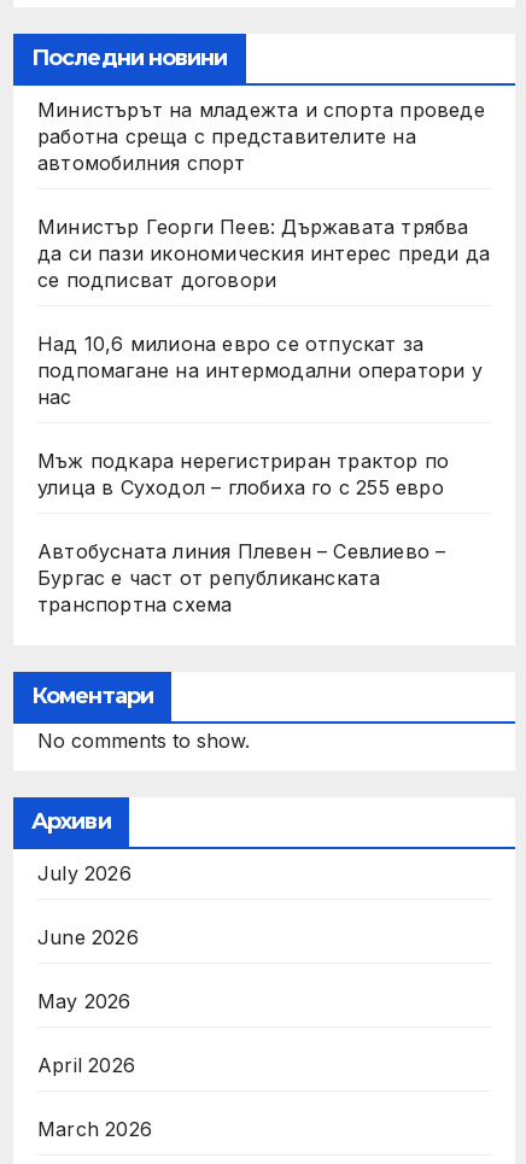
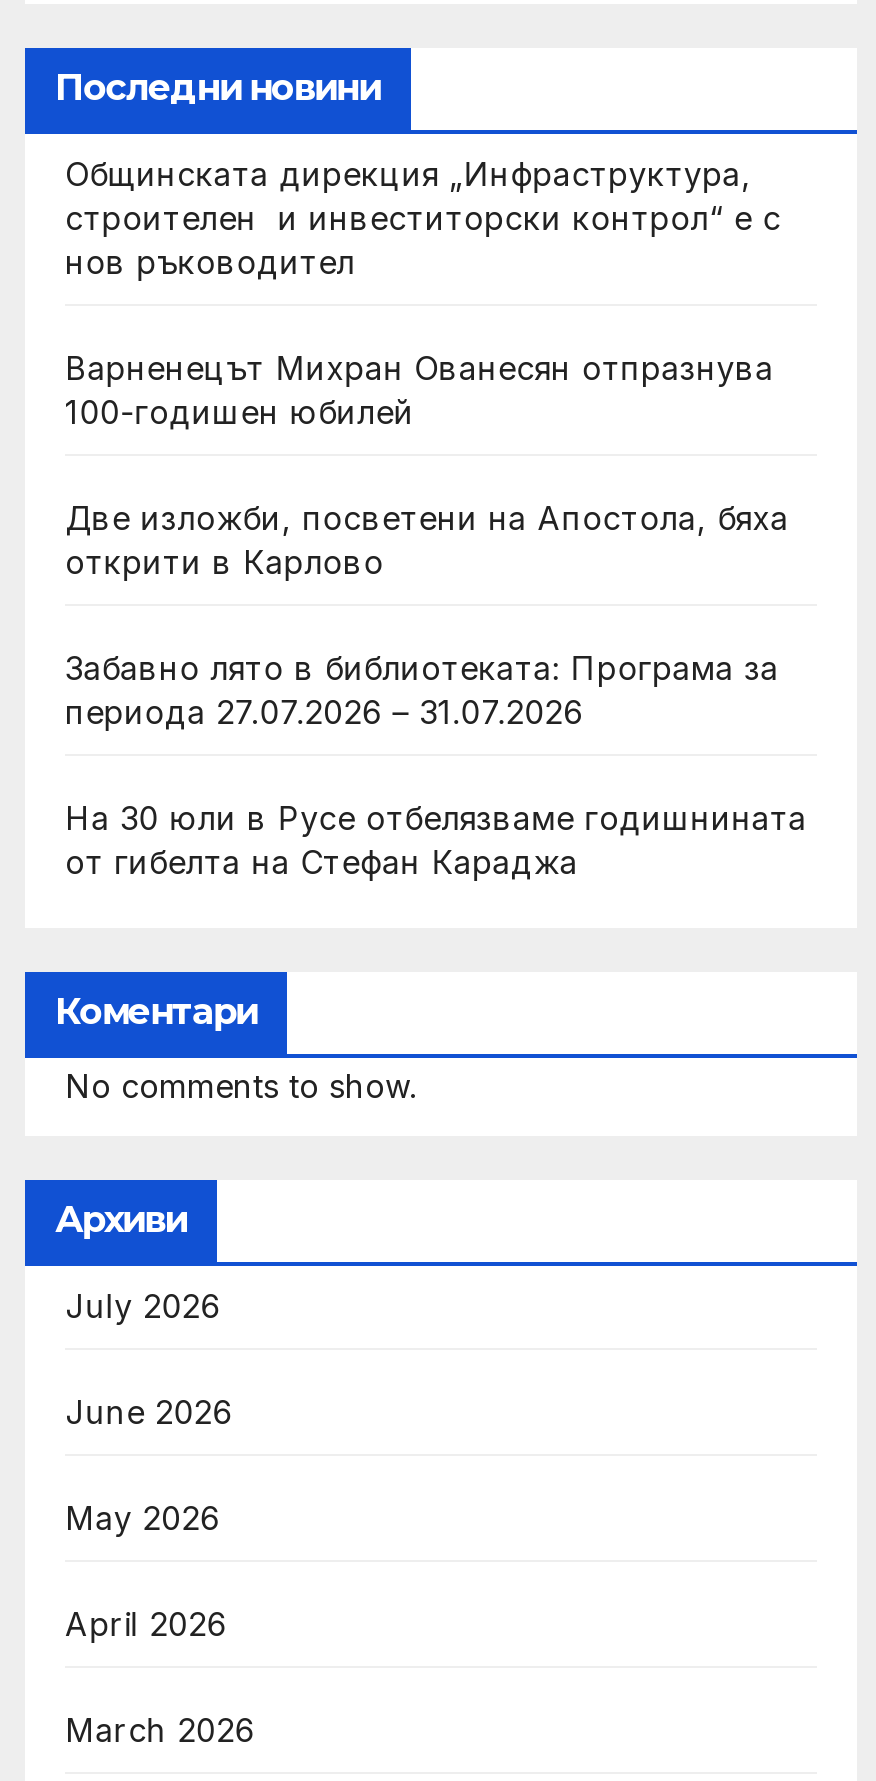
- Министърът на младежта и спорта проведе
- работна среща с представителите на
- автомобилния спорт
+ Общинската дирекция „Инфраструктура,
+ строителен и инвеститорски контрол“ е с
+ нов ръководител

- Министър Георги Пеев: Държавата трябва
- да си пази икономическия интерес преди да
- се подписват договори
+ Варненецът Михран Ованесян отпразнува
+ 100-годишен юбилей

- Над 10,6 милиона евро се отпускат за
- подпомагане на интермодални оператори у
- нас
+ Две изложби, посветени на Апостола, бяха
+ открити в Карлово

- Мъж подкара нерегистриран трактор по
- улица в Суходол – глобиха го с 255 евро
+ Забавно лято в библиотеката: Програма за
+ периода 27.07.2026 – 31.07.2026

- Автобусната линия Плевен – Севлиево –
- Бургас е част от републиканската
- транспортна схема
+ На 30 юли в Русе отбелязваме годишнината
+ от гибелта на Стефан Караджа
